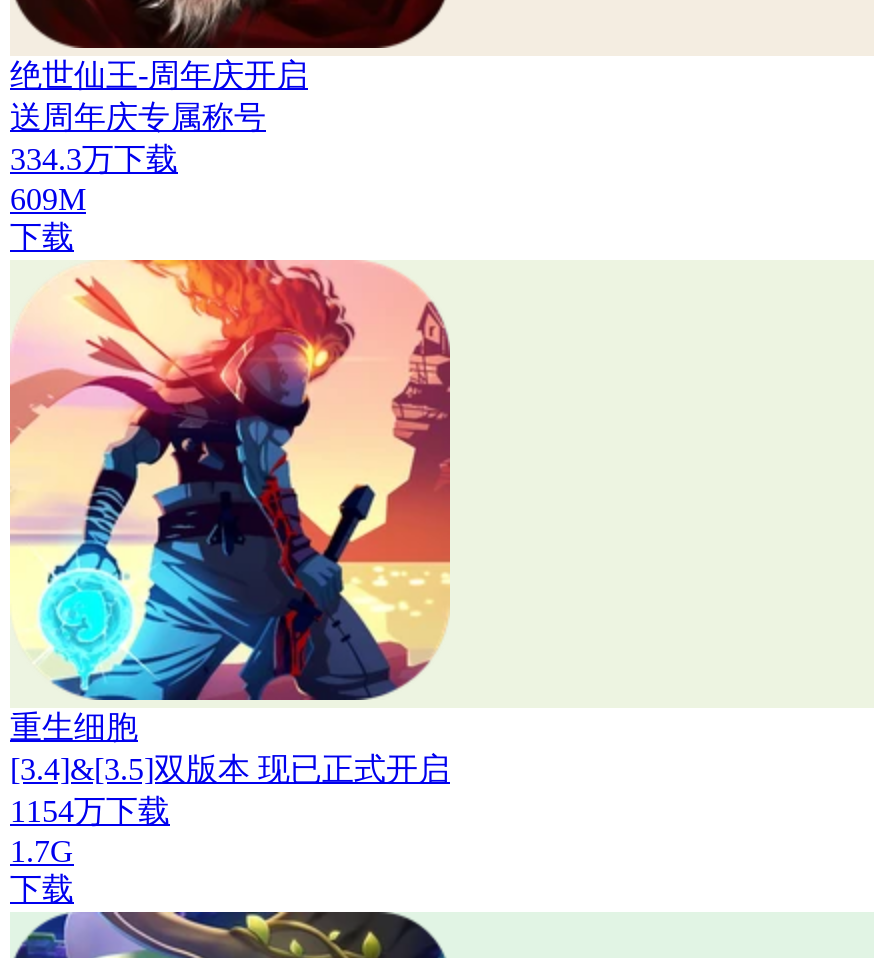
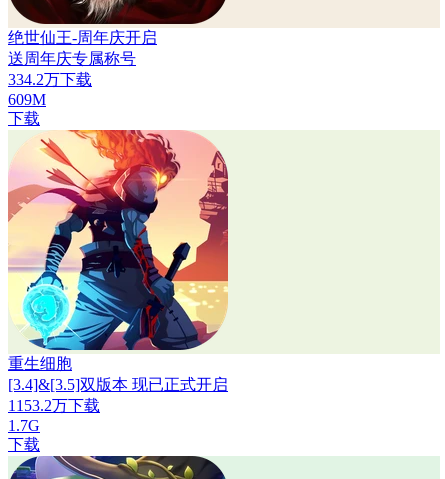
- 334.3万下载
+ 334.2万下载

- 1154万下载
+ 1153.2万下载
